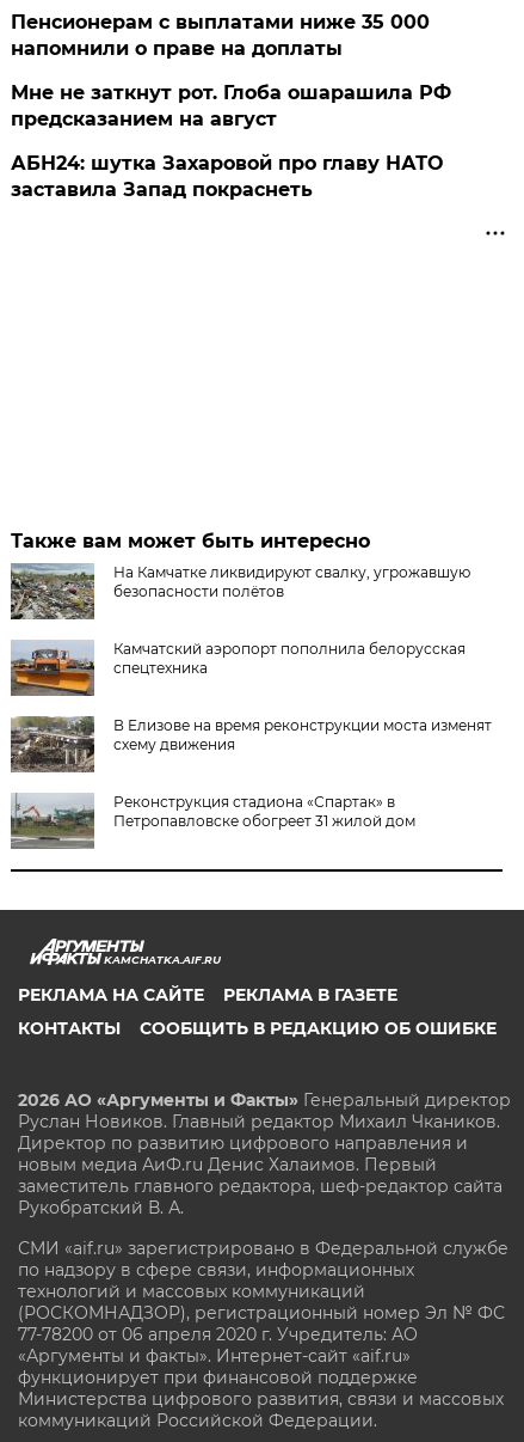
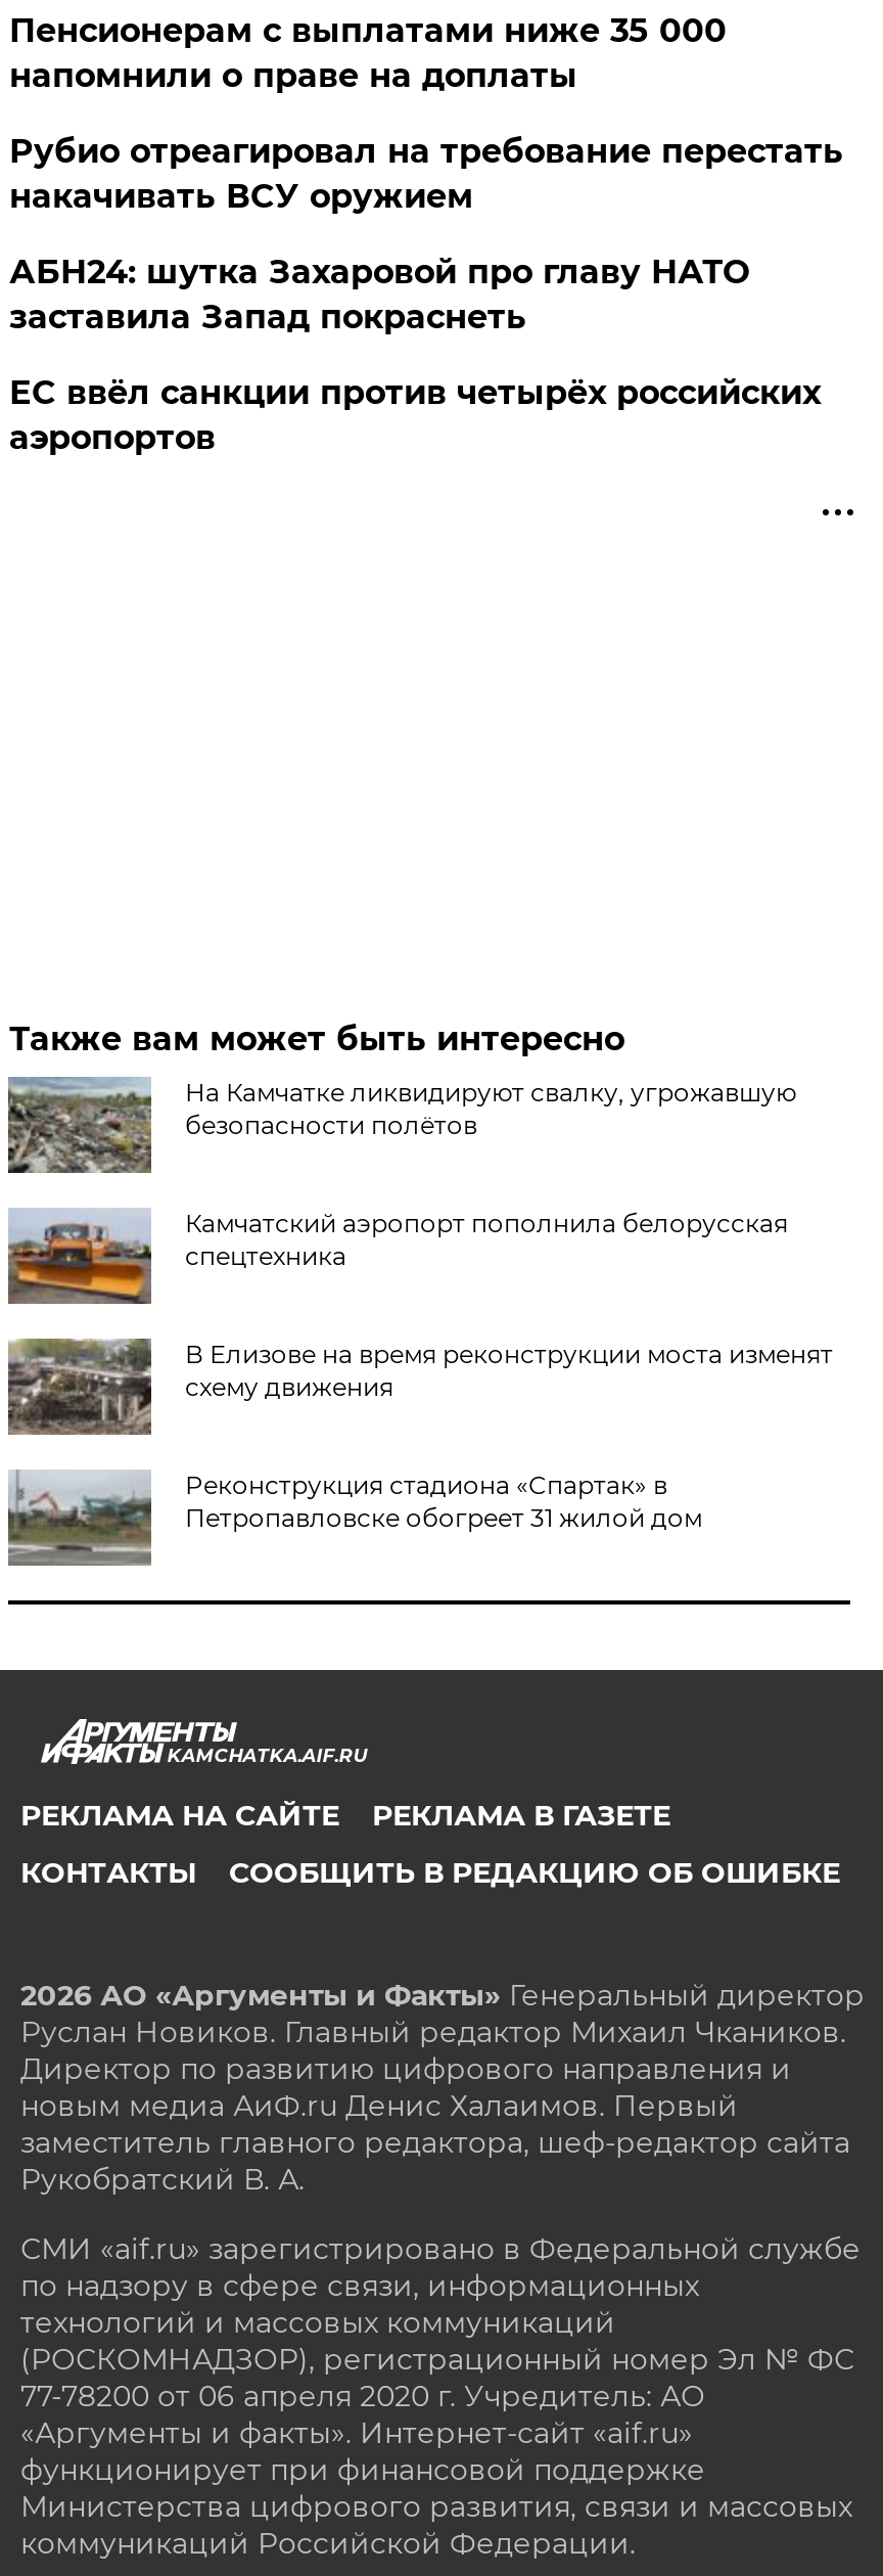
- Мне не заткнут рот. Глоба ошарашила РФ
- предсказанием на август
+ Рубио отреагировал на требование перестать
+ накачивать ВСУ оружием

+ ЕС ввёл санкции против четырёх российских
+ аэропортов
